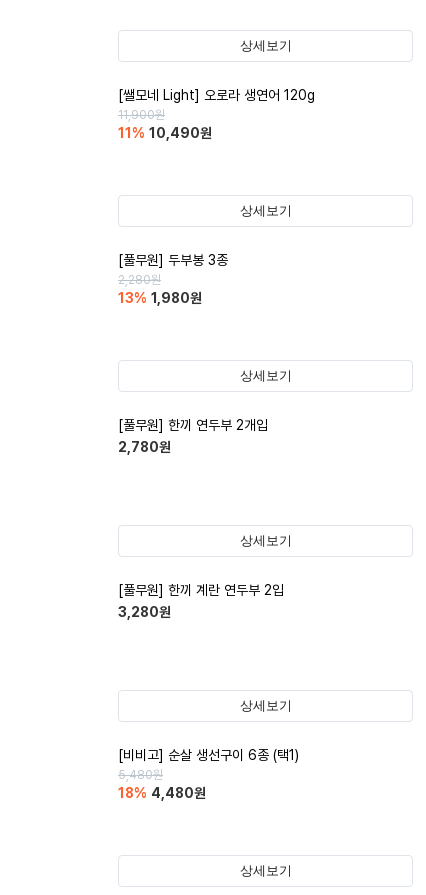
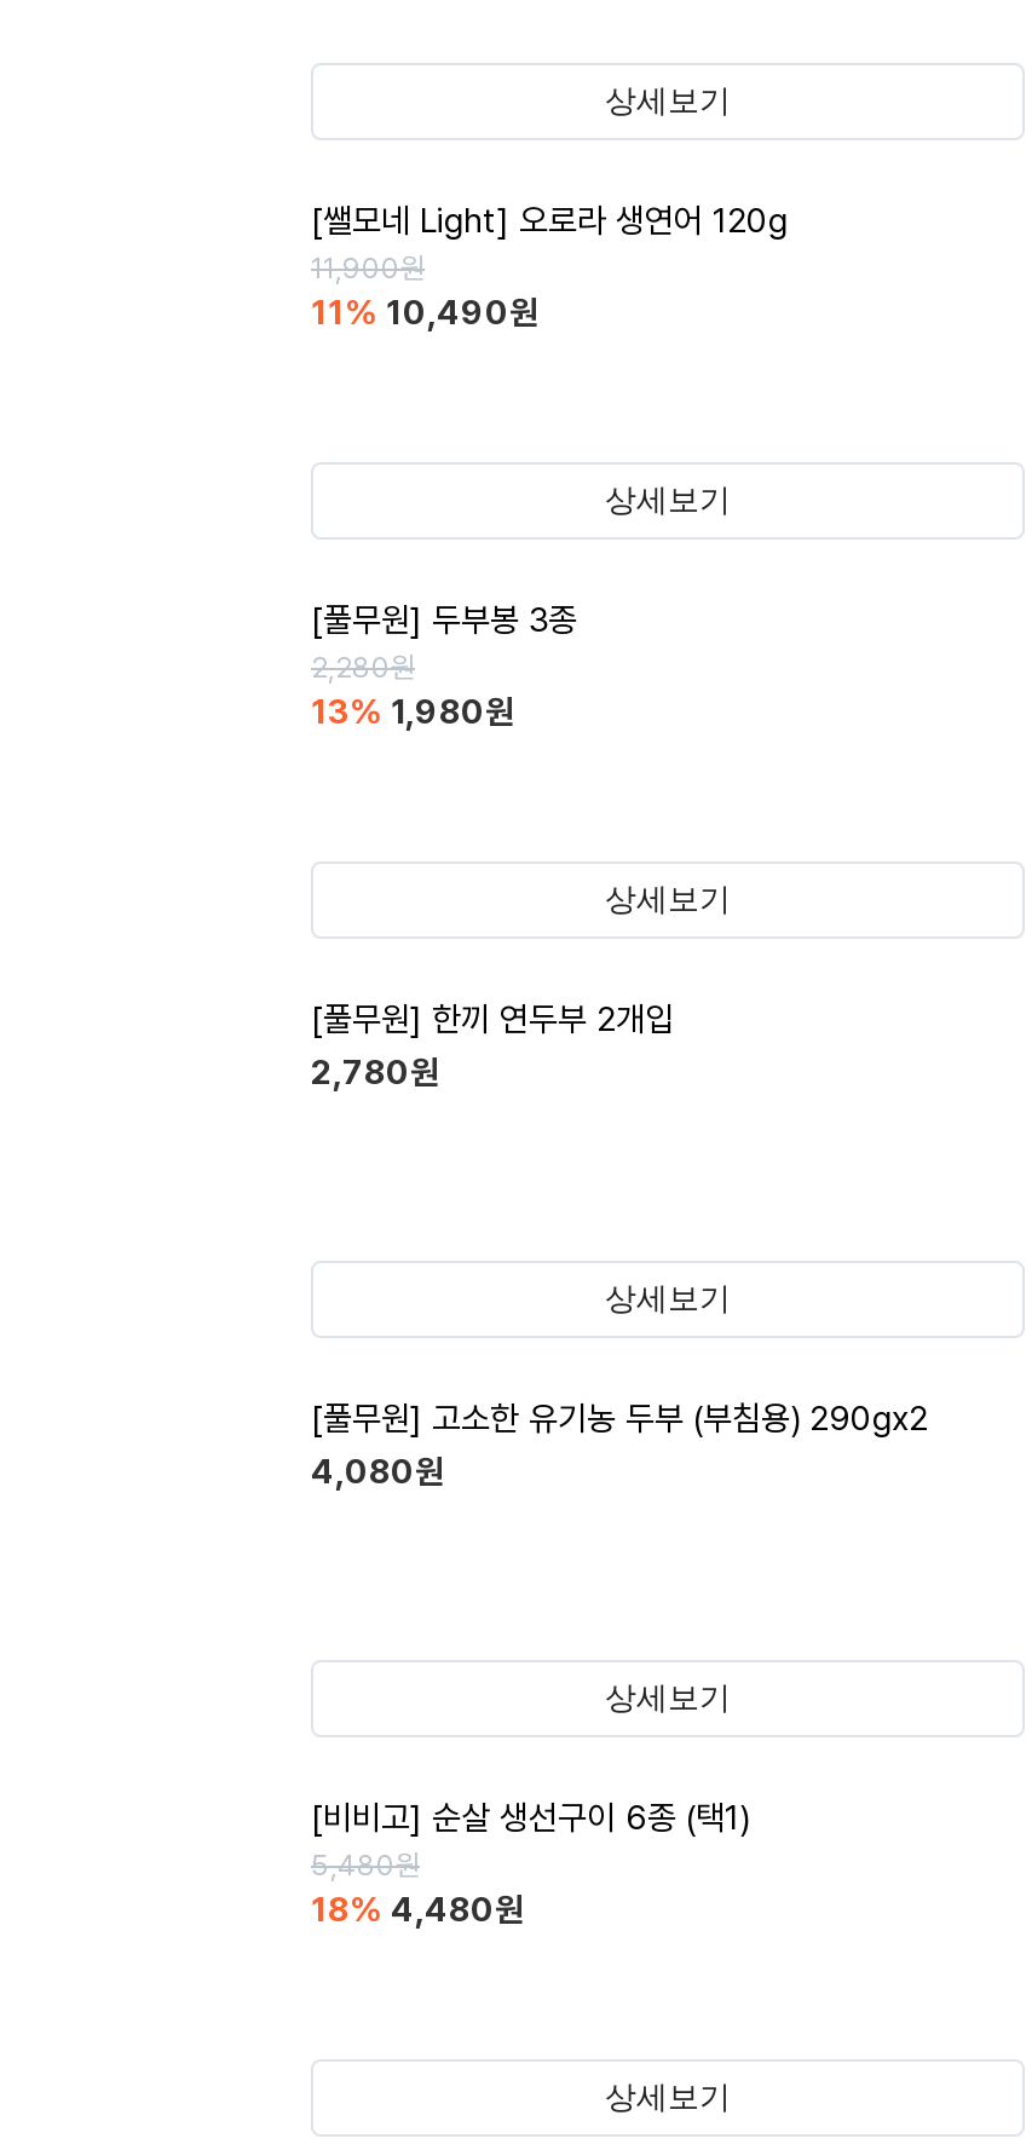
- [풀무원] 한끼 계란 연두부 2입
- 3,280원
+ [풀무원] 고소한 유기농 두부 (부침용) 290gx2
+ 4,080원
